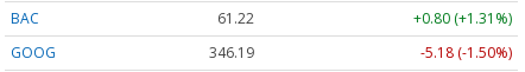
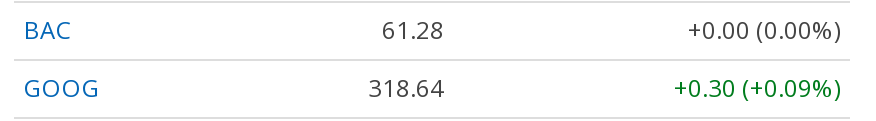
- 61.22
+ 61.28

- +0.80 (+1.31%)
+ +0.00 (0.00%)

- 346.19
+ 318.64

- -5.18 (-1.50%)
+ +0.30 (+0.09%)
